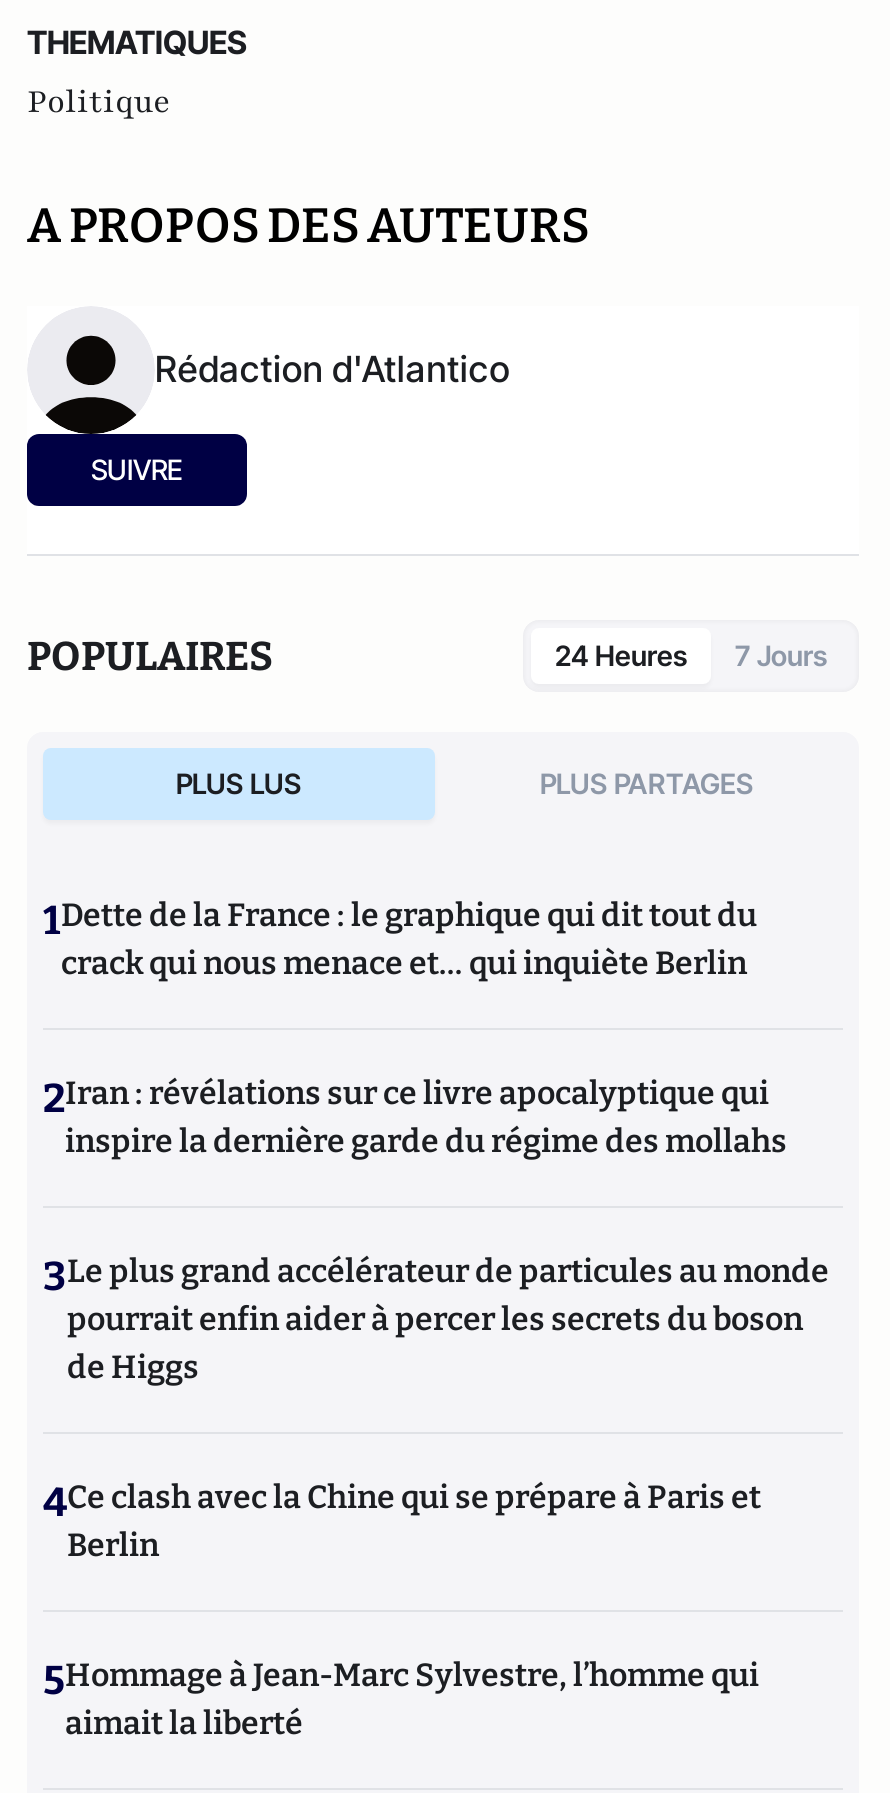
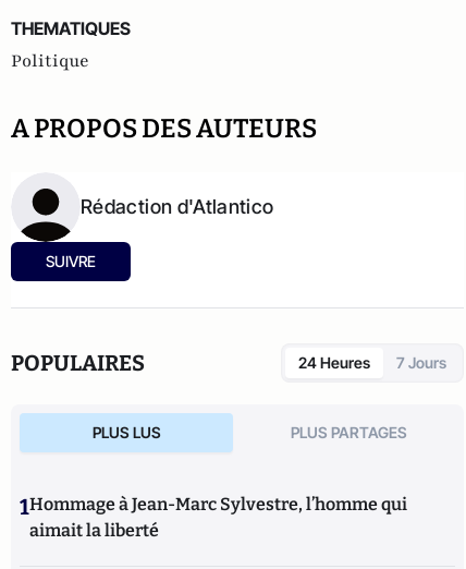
- 1Dette de la France : le graphique qui dit tout du
- crack qui nous menace et… qui inquiète Berlin
- 2Iran : révélations sur ce livre apocalyptique qui
- inspire la dernière garde du régime des mollahs
- 3Le plus grand accélérateur de particules au monde
- pourrait enfin aider à percer les secrets du boson
- de Higgs
- 4Ce clash avec la Chine qui se prépare à Paris et
- Berlin
- 5Hommage à Jean-Marc Sylvestre, l’homme qui
+ 1Hommage à Jean-Marc Sylvestre, l’homme qui
